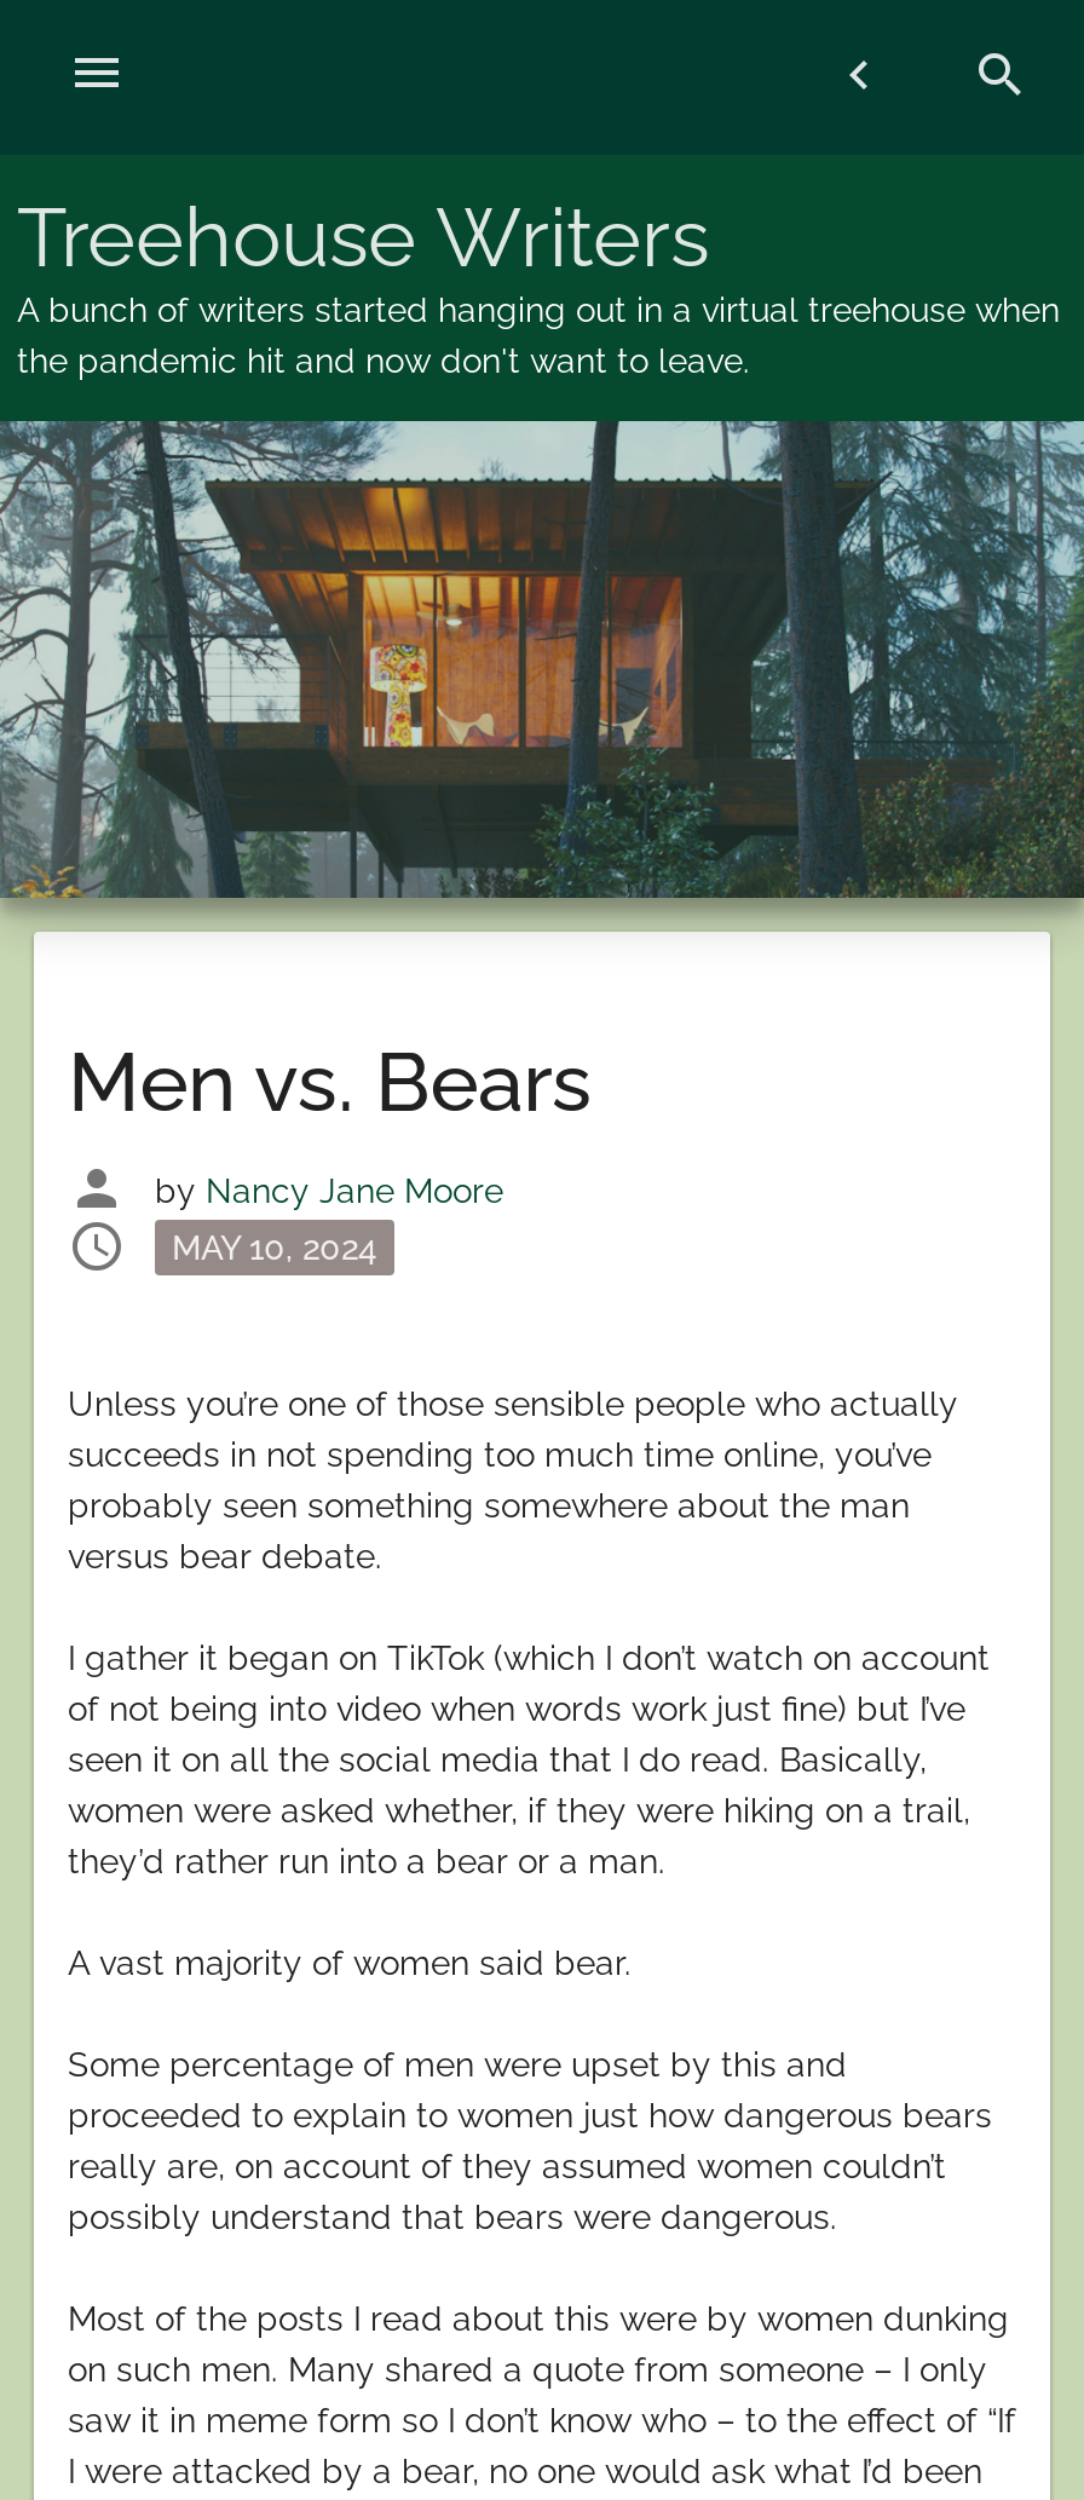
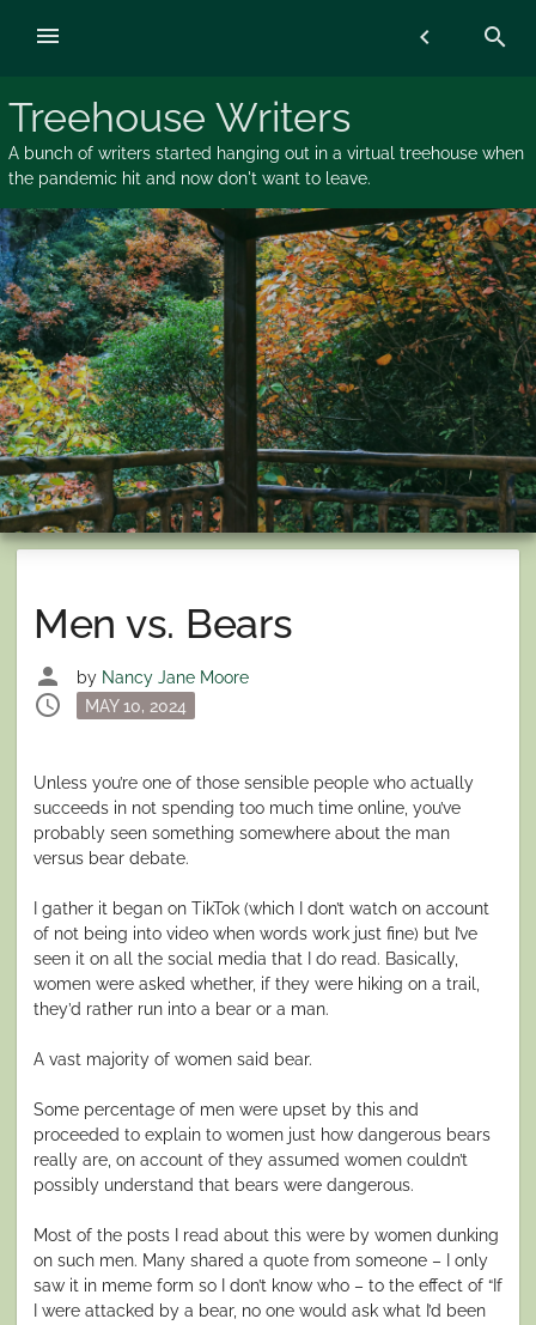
- [image]
+ [image]
